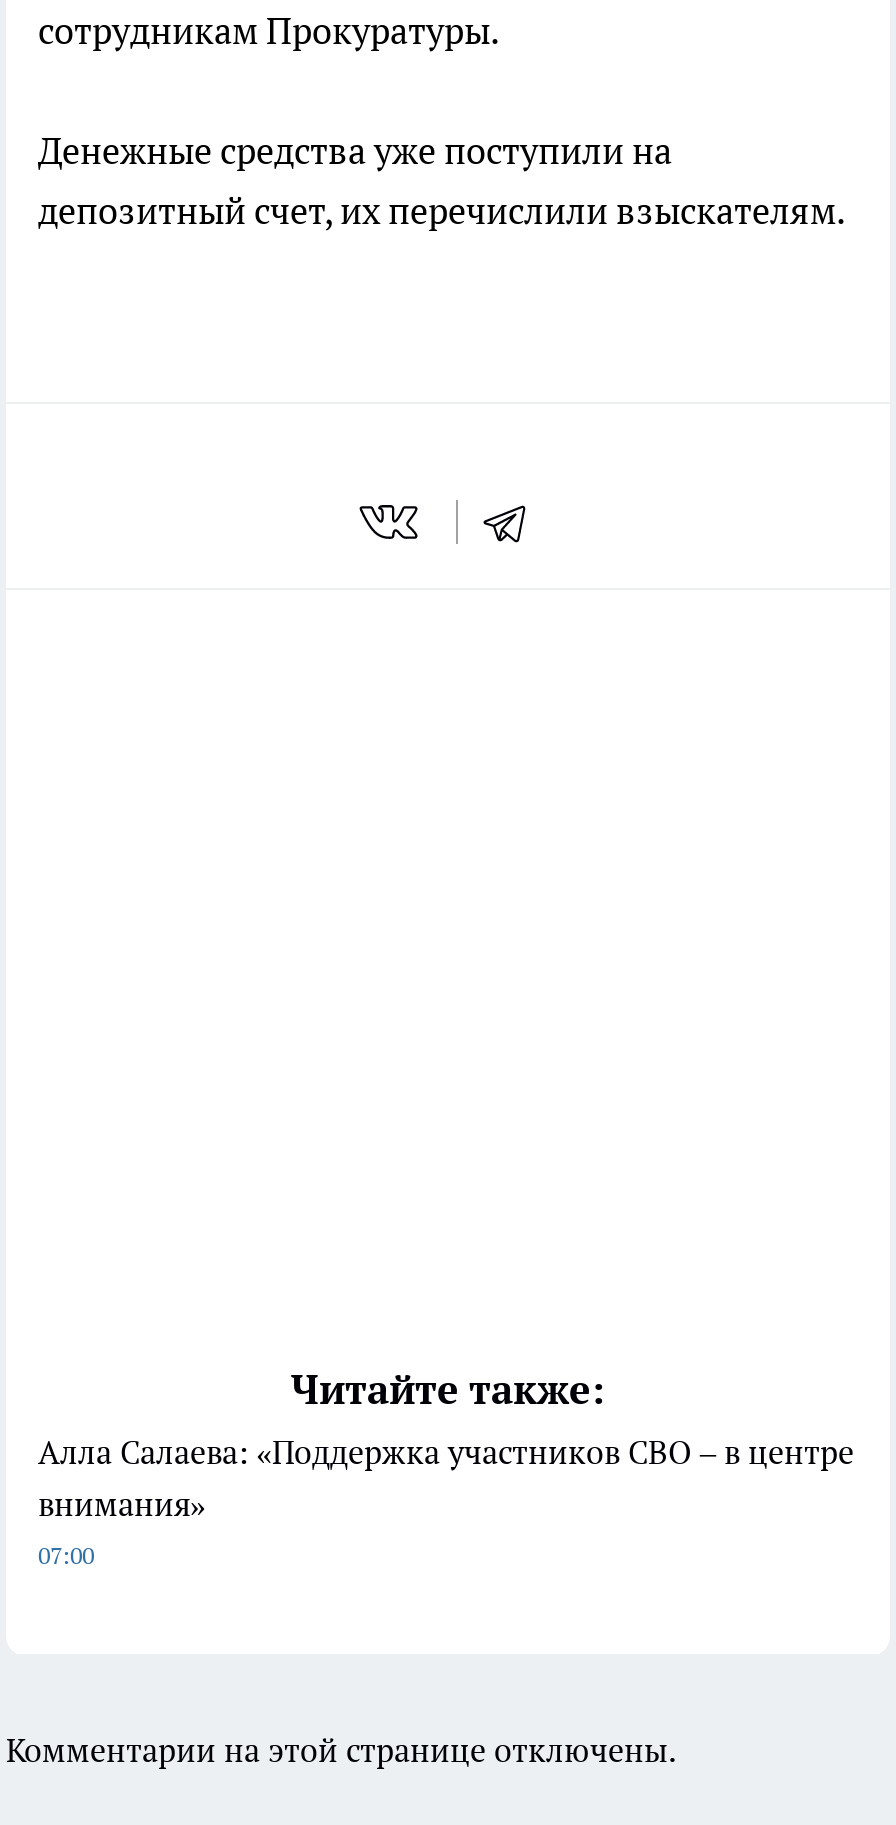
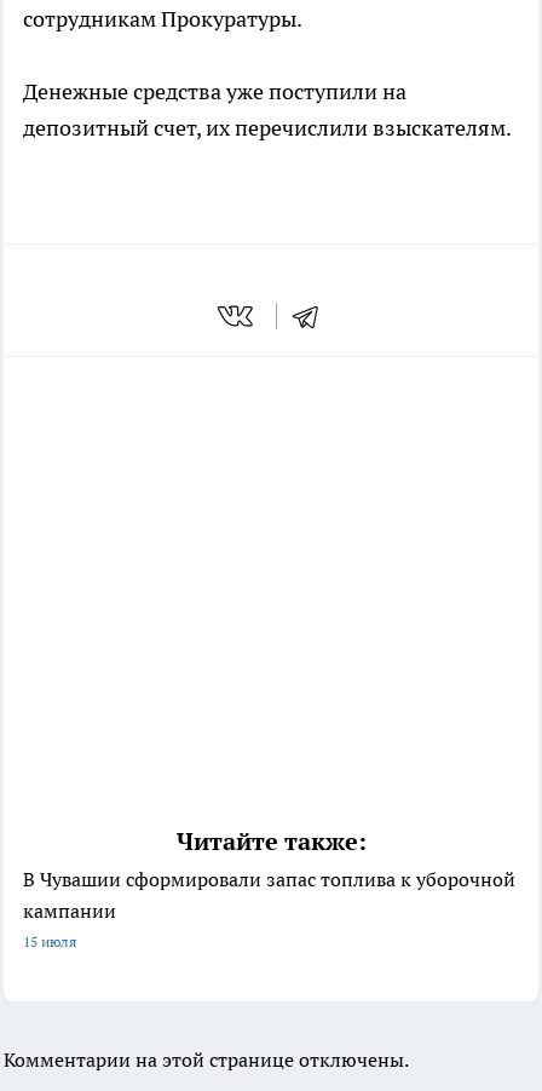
- Алла Салаева: «Поддержка участников СВО – в центре
- внимания»
- 07:00
+ В Чувашии сформировали запас топлива к уборочной
+ кампании
+ 15 июля
